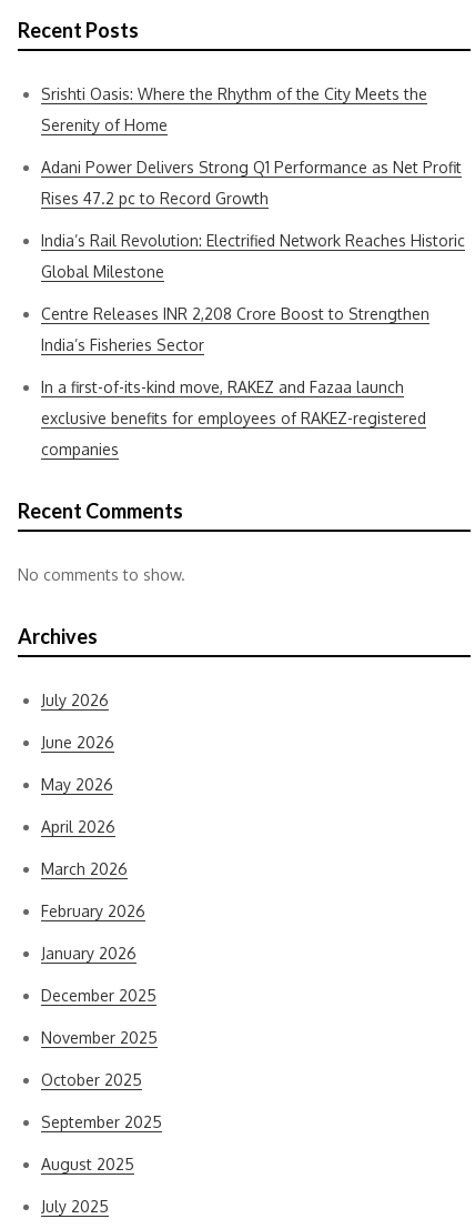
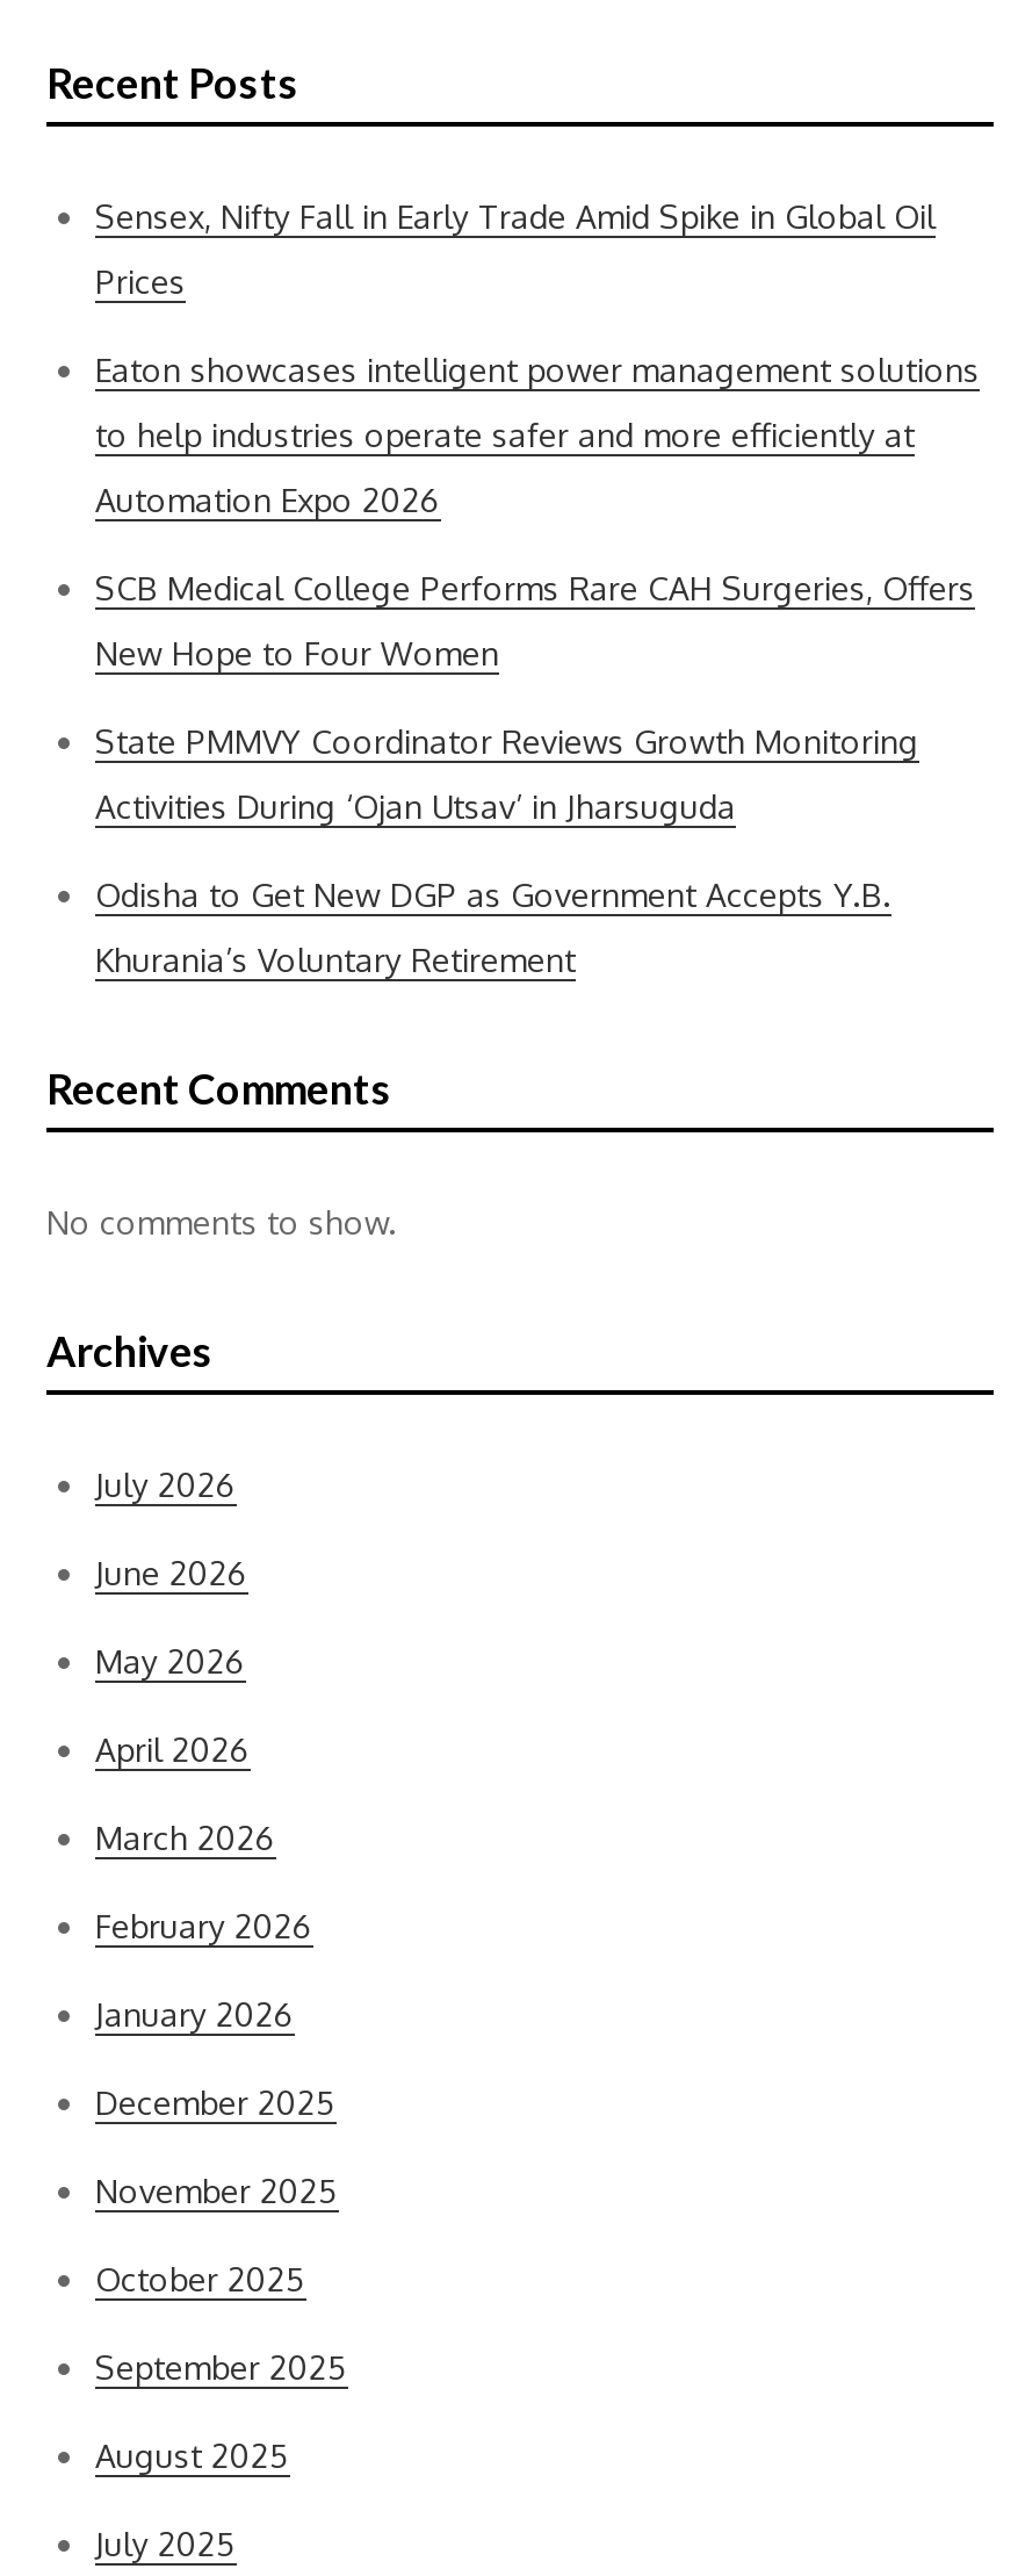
- Srishti Oasis: Where the Rhythm of the City Meets the
+ Sensex, Nifty Fall in Early Trade Amid Spike in Global Oil

- Serenity of Home
+ Prices

- Adani Power Delivers Strong Q1 Performance as Net Profit
+ Eaton showcases intelligent power management solutions

- Rises 47.2 pc to Record Growth
+ to help industries operate safer and more efficiently at

- India’s Rail Revolution: Electrified Network Reaches Historic
+ Automation Expo 2026

- Global Milestone
+ SCB Medical College Performs Rare CAH Surgeries, Offers

- Centre Releases INR 2,208 Crore Boost to Strengthen
+ New Hope to Four Women

- India’s Fisheries Sector
+ State PMMVY Coordinator Reviews Growth Monitoring

- In a first-of-its-kind move, RAKEZ and Fazaa launch
+ Activities During ‘Ojan Utsav’ in Jharsuguda

- exclusive benefits for employees of RAKEZ-registered
+ Odisha to Get New DGP as Government Accepts Y.B.

- companies
+ Khurania’s Voluntary Retirement
